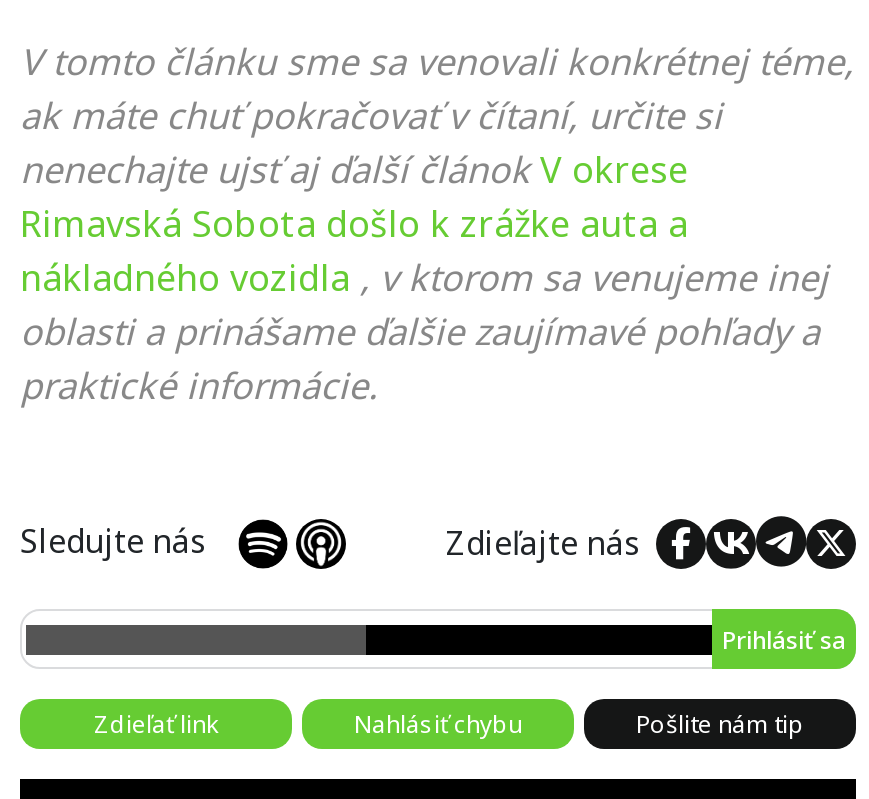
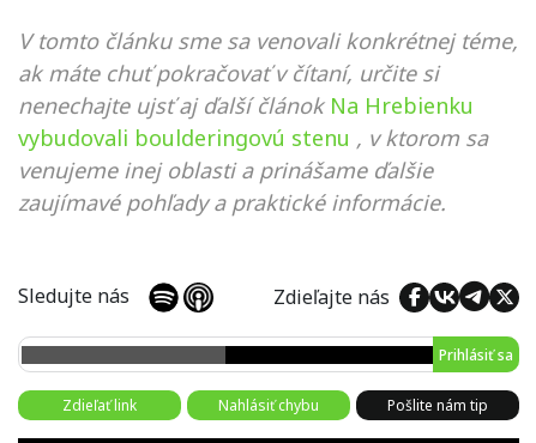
- nenechajte ujsť aj ďalší článok V okrese
- Rimavská Sobota došlo k zrážke auta a
- nákladného vozidla , v ktorom sa venujeme inej
- oblasti a prinášame ďalšie zaujímavé pohľady a
- praktické informácie.
+ nenechajte ujsť aj ďalší článok Na Hrebienku
+ vybudovali boulderingovú stenu , v ktorom sa
+ venujeme inej oblasti a prinášame ďalšie
+ zaujímavé pohľady a praktické informácie.
